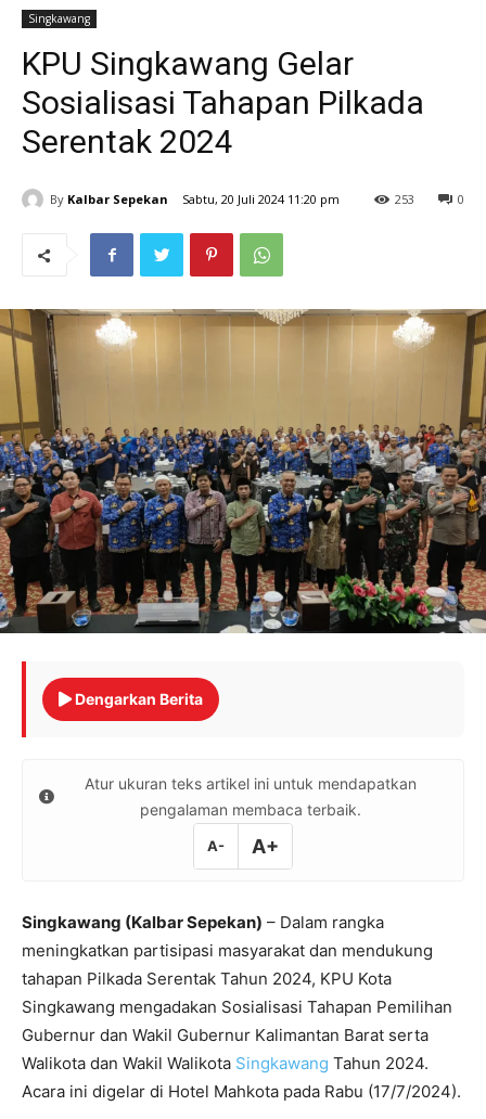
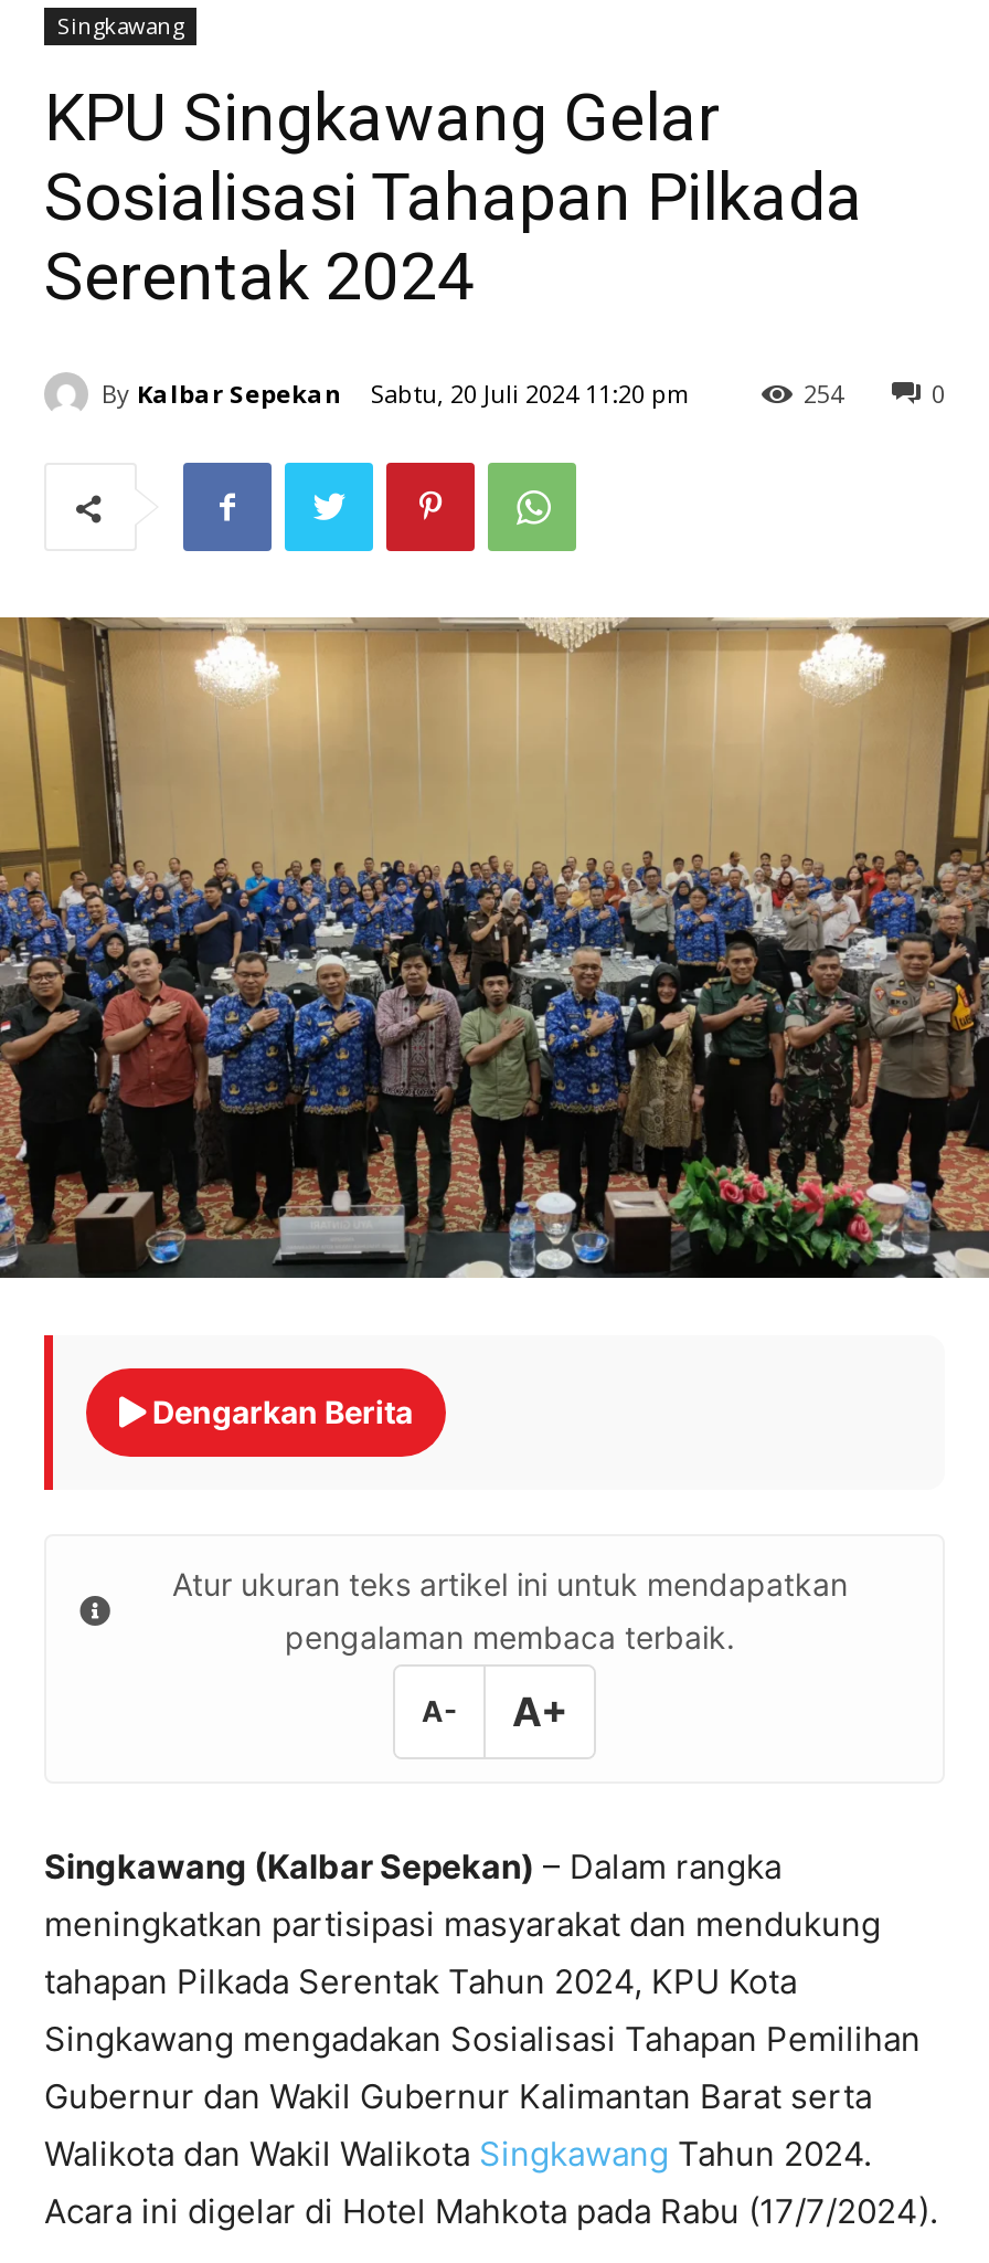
- 253
+ 254
